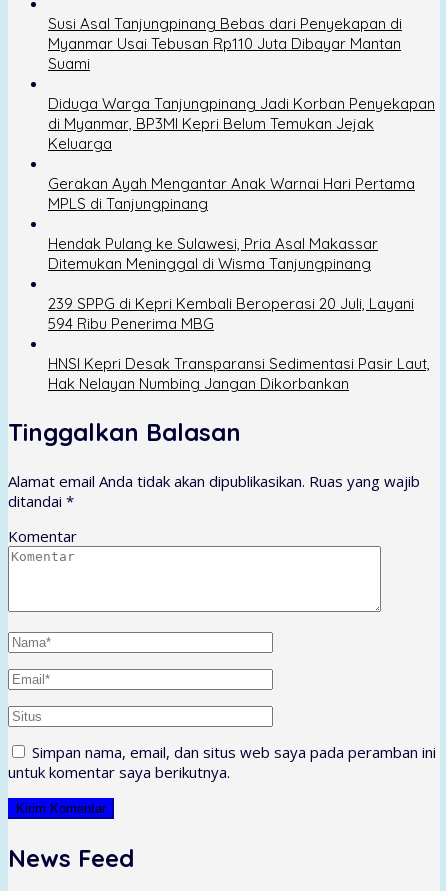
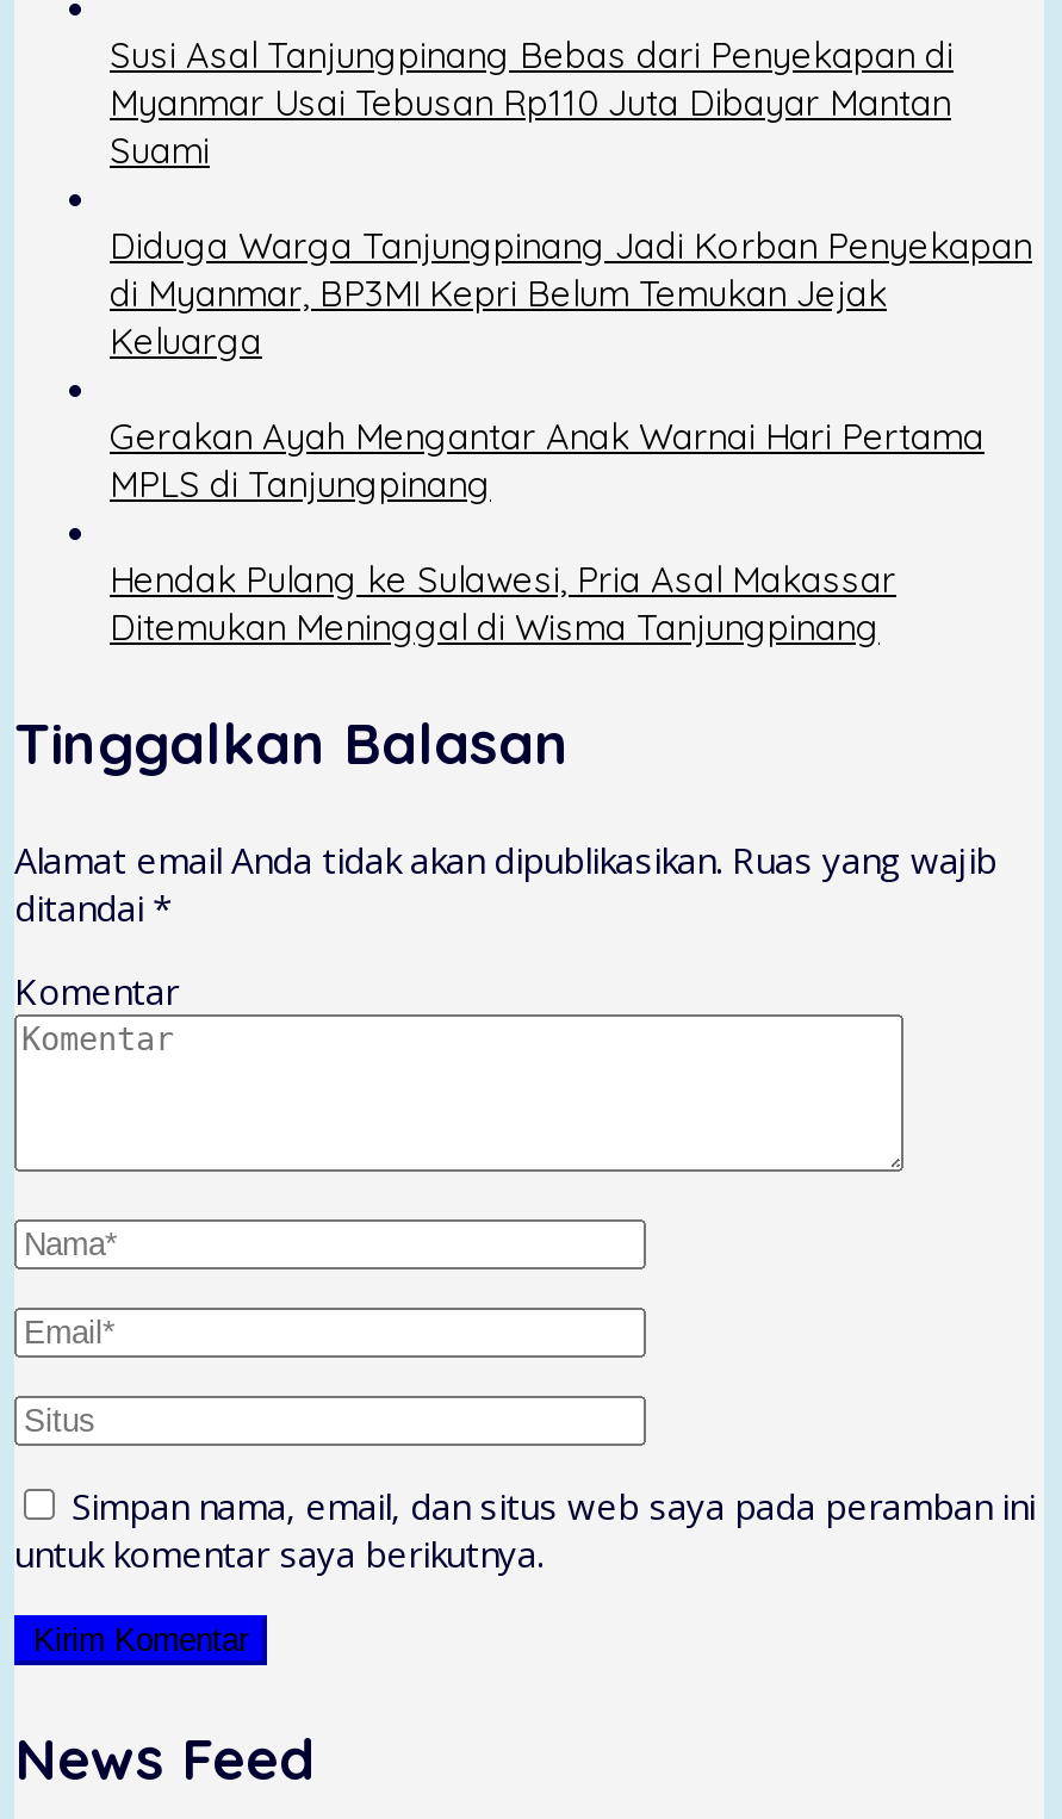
- 239 SPPG di Kepri Kembali Beroperasi 20 Juli, Layani
- 594 Ribu Penerima MBG
- HNSI Kepri Desak Transparansi Sedimentasi Pasir Laut,
- Hak Nelayan Numbing Jangan Dikorbankan
